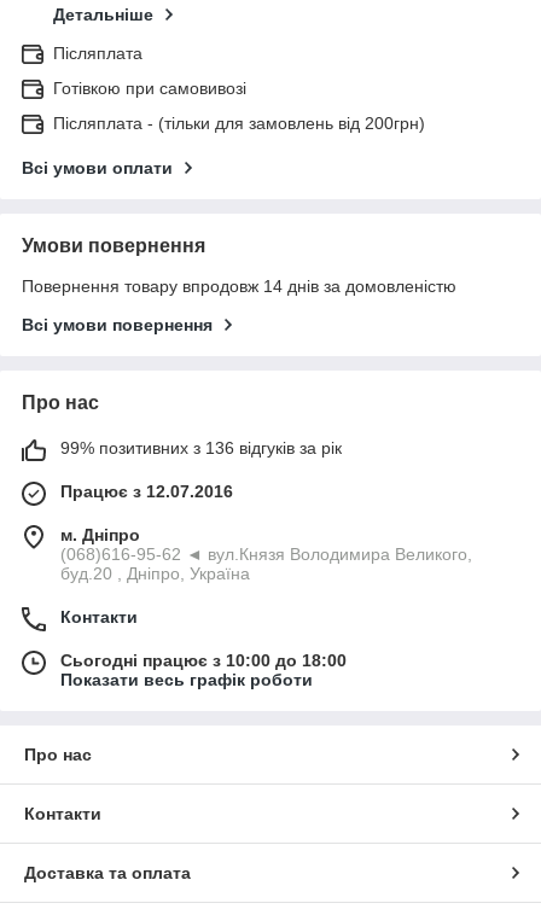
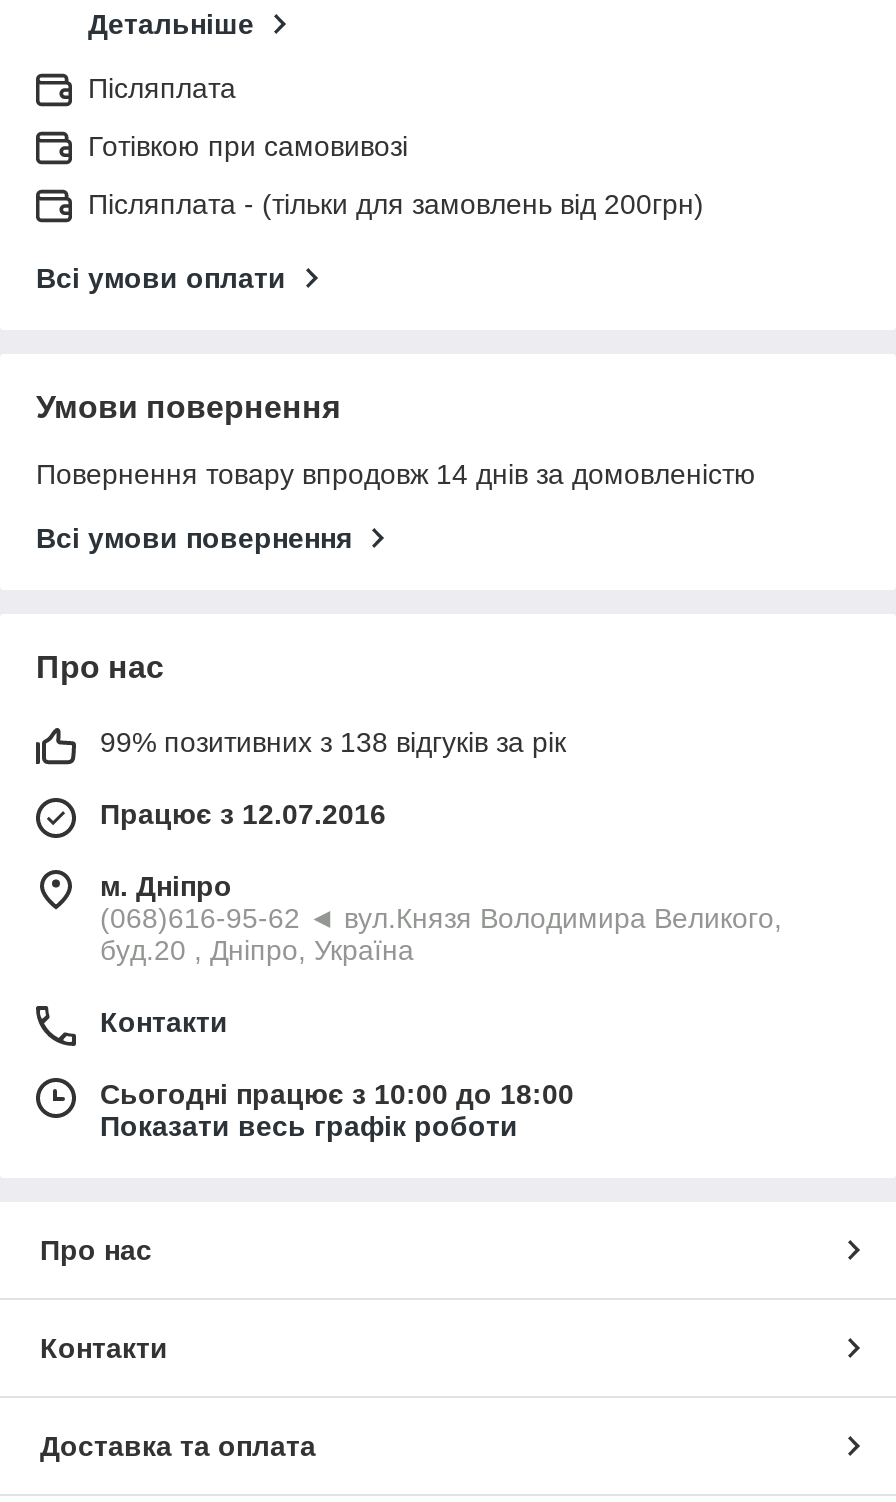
- 99% позитивних з 136 відгуків за рік
+ 99% позитивних з 138 відгуків за рік
